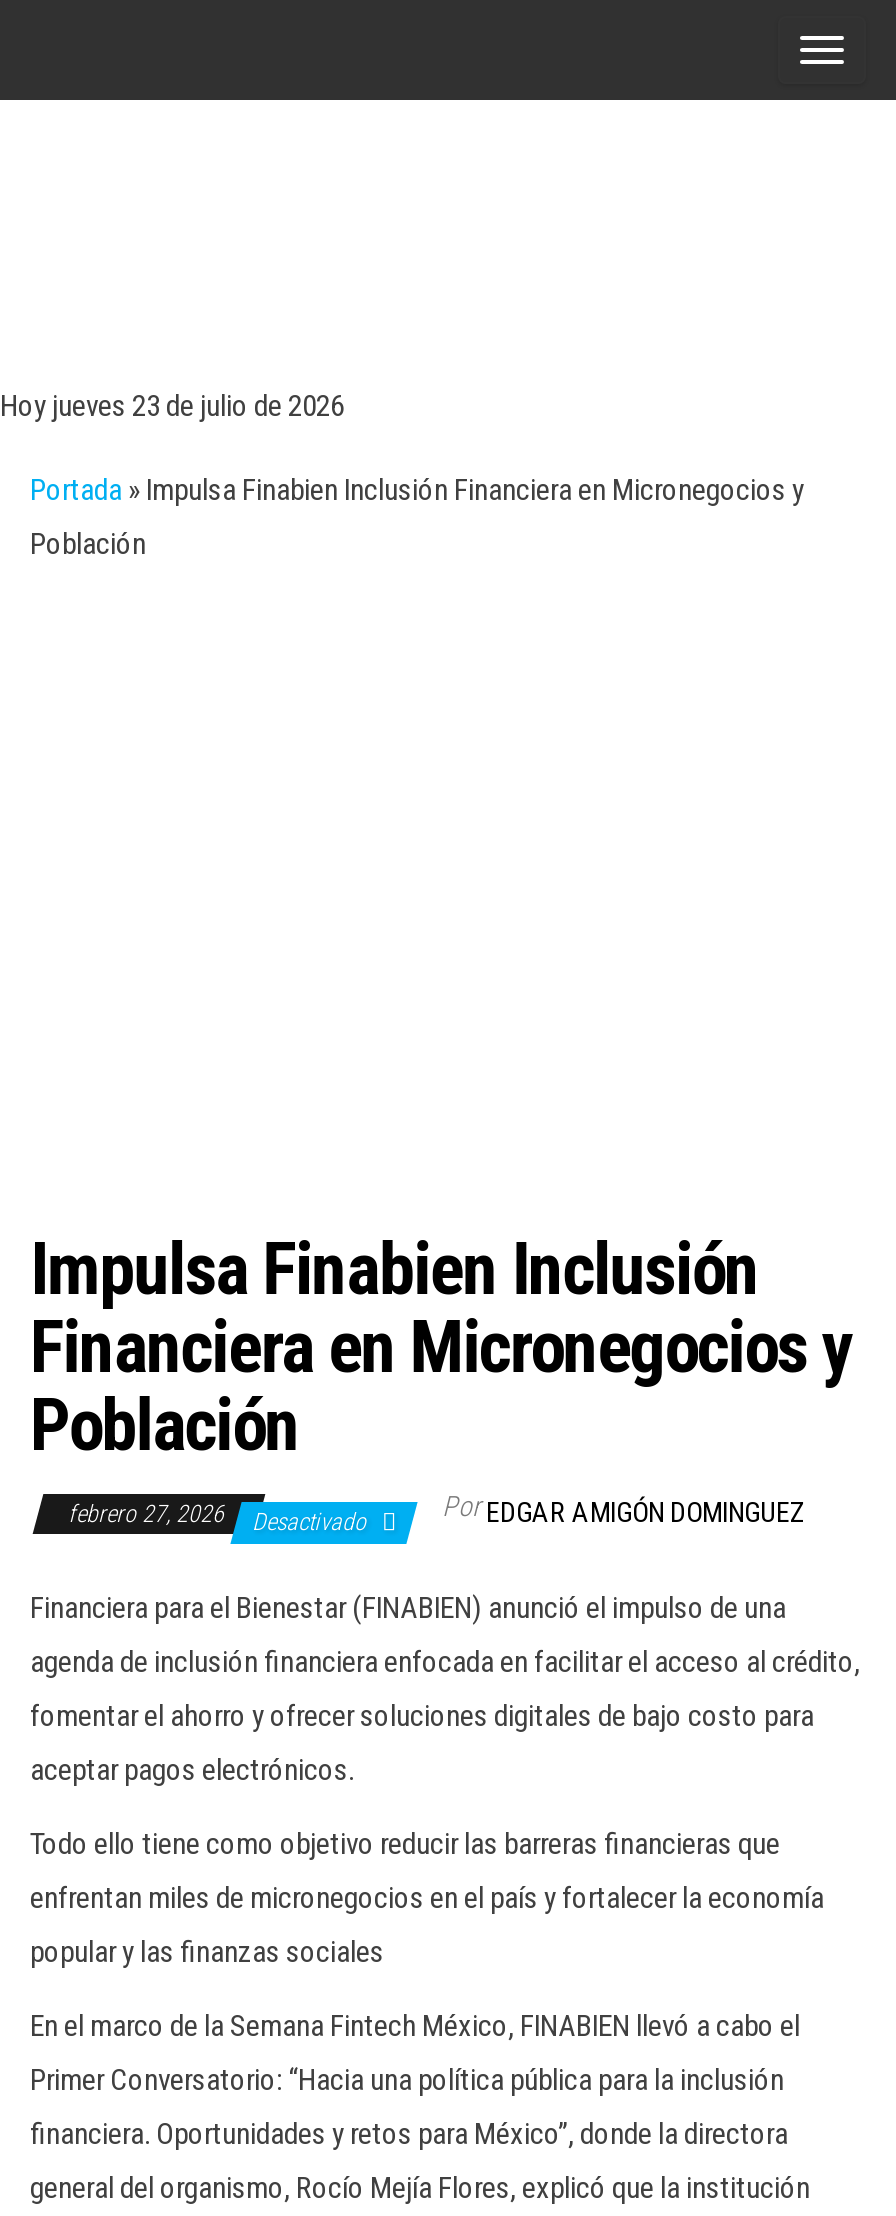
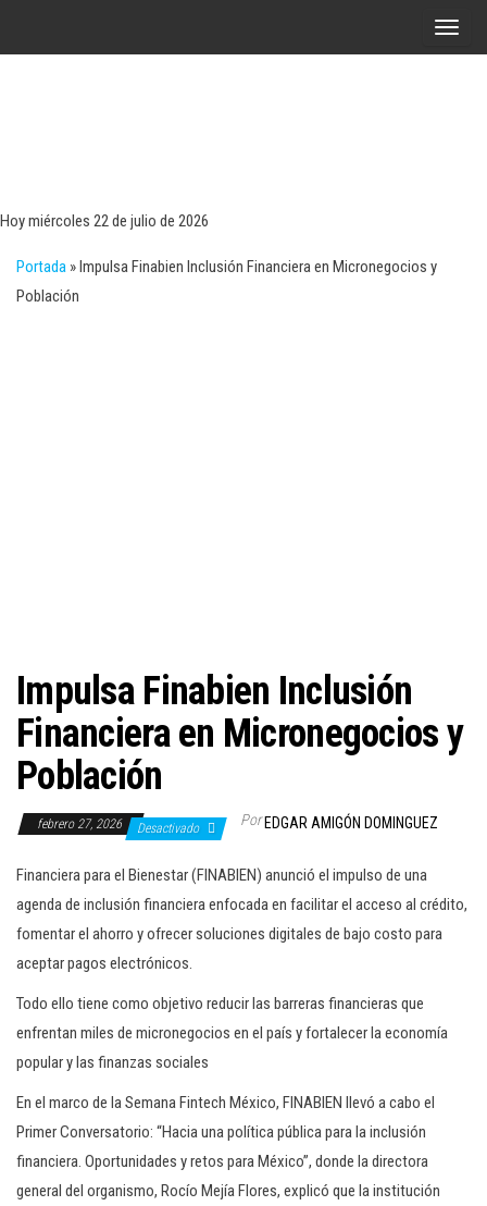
- Hoy jueves 23 de julio de 2026
+ Hoy miércoles 22 de julio de 2026
